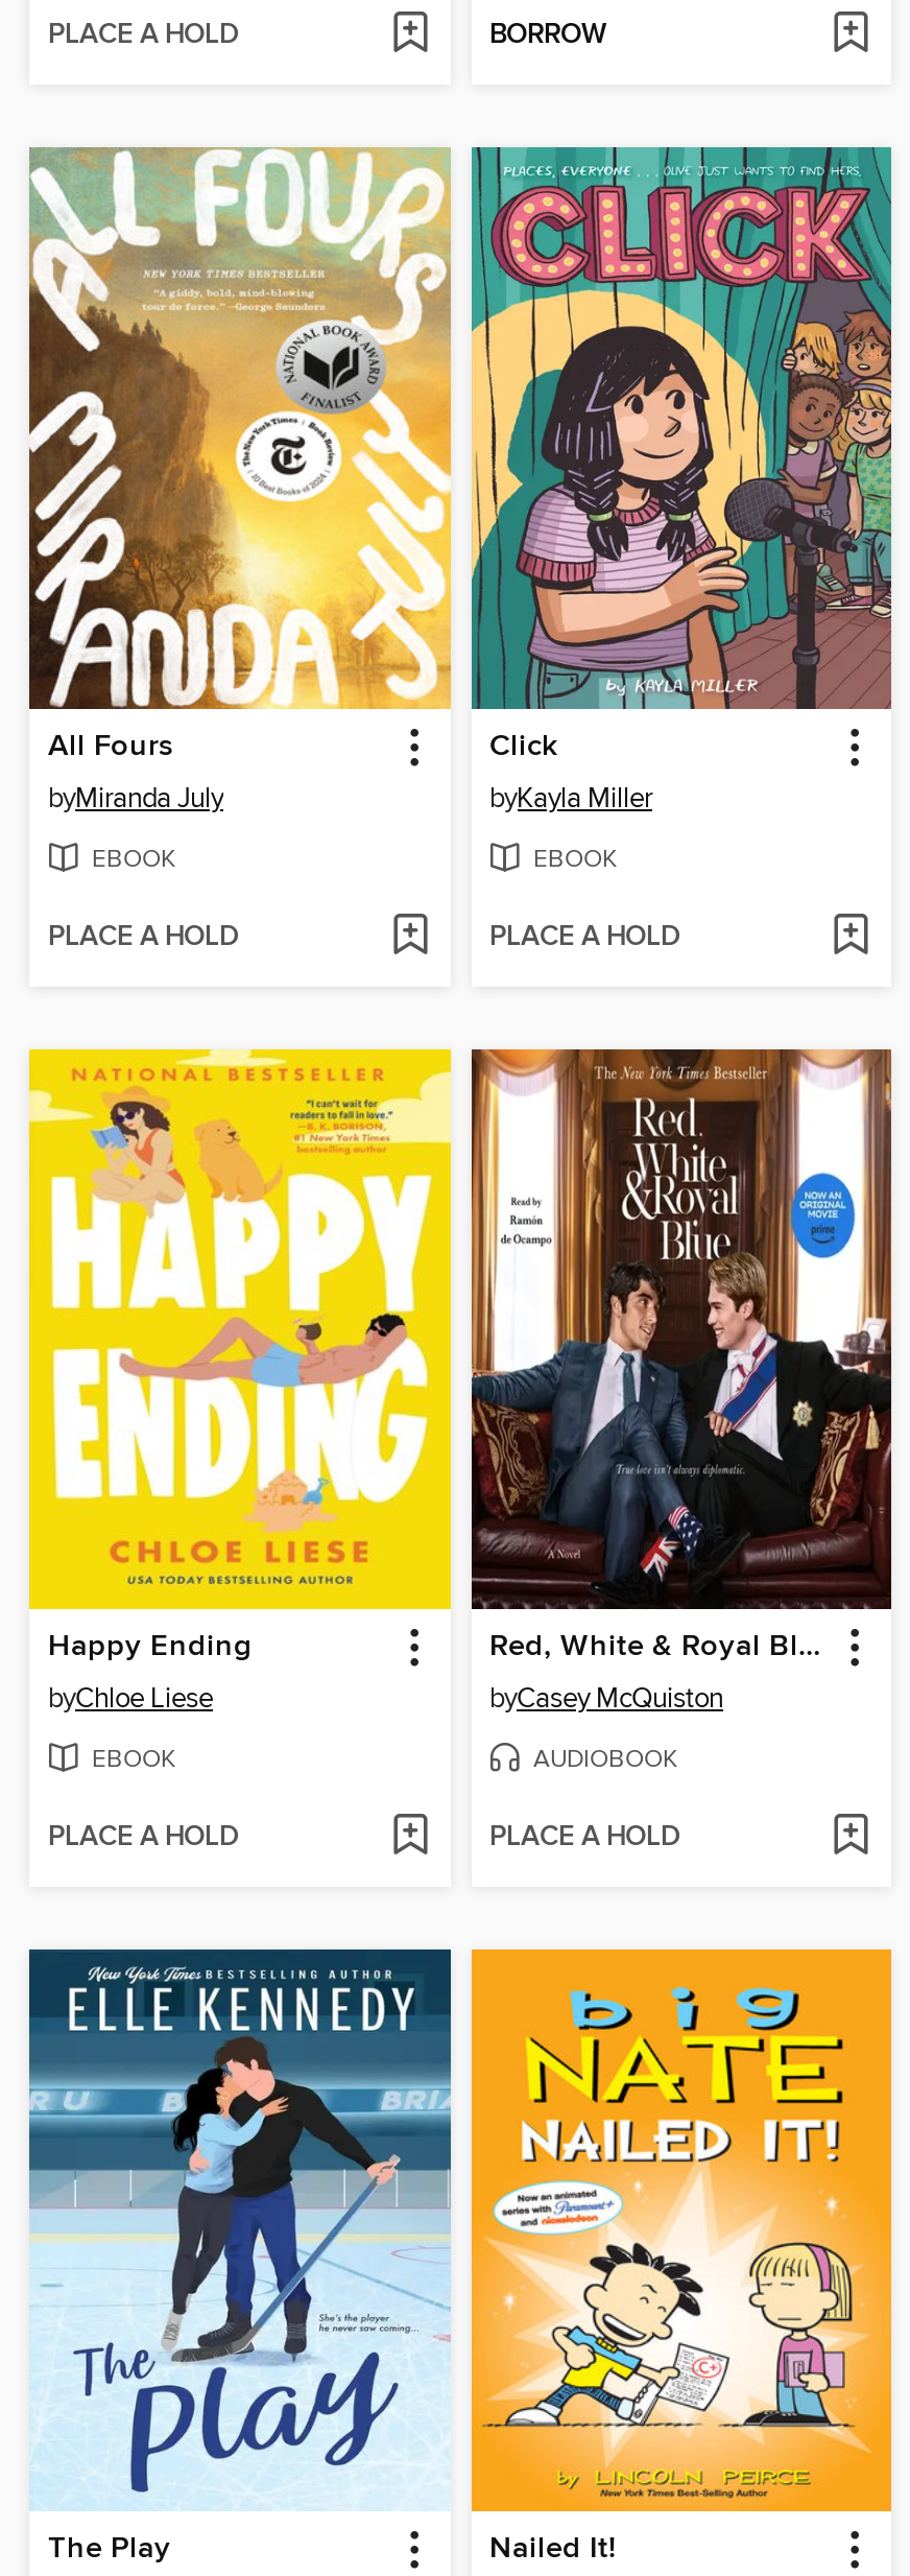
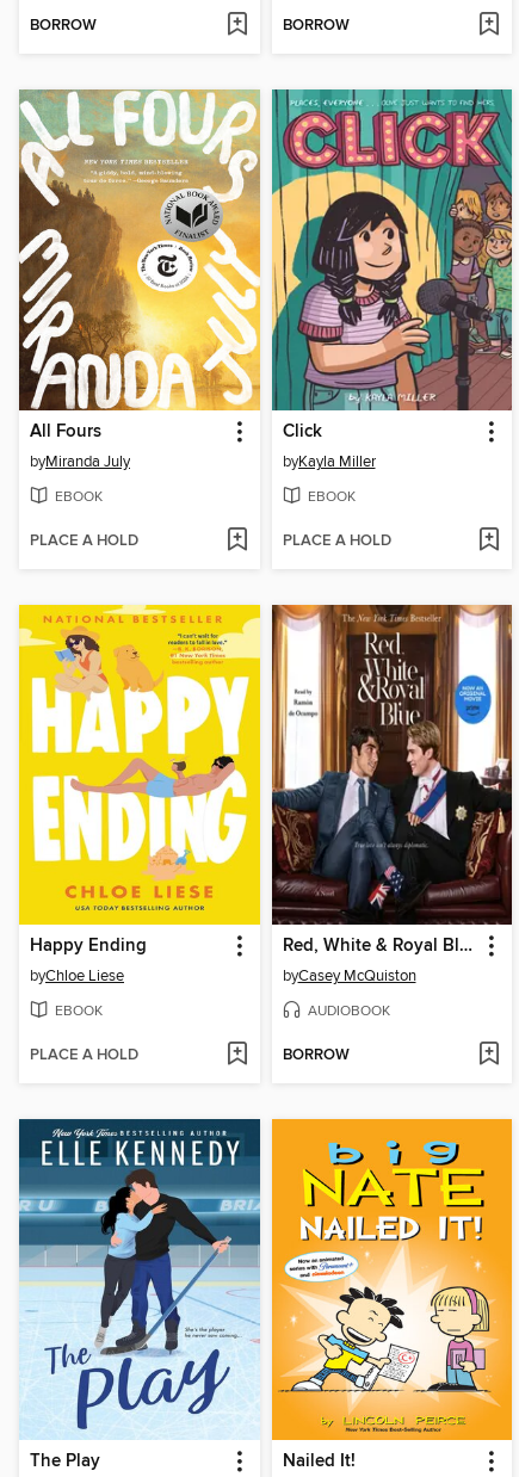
- PLACE A HOLD
+ BORROW

- PLACE A HOLD
+ BORROW
